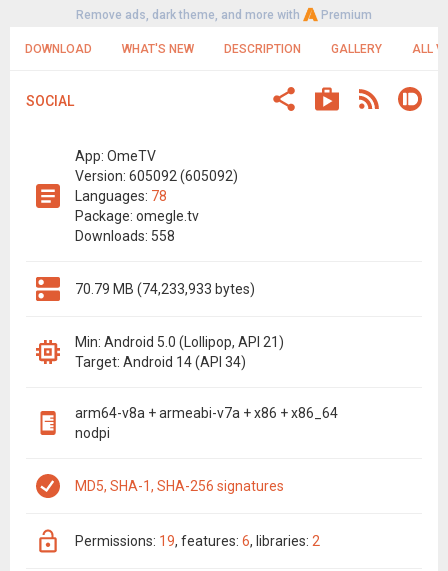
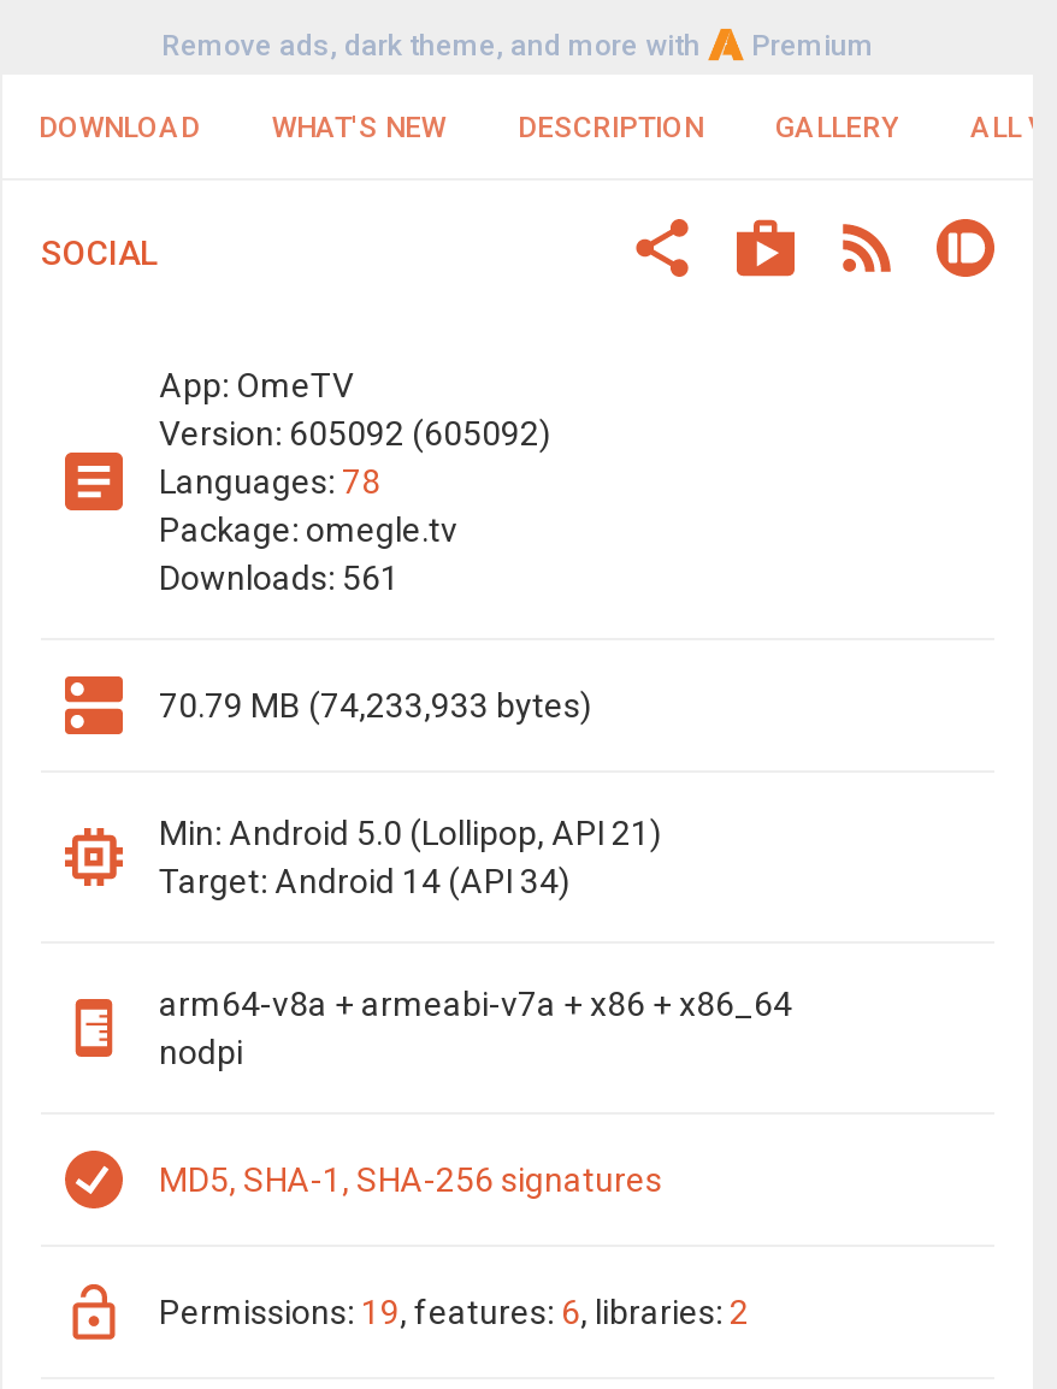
- Downloads: 558
+ Downloads: 561
